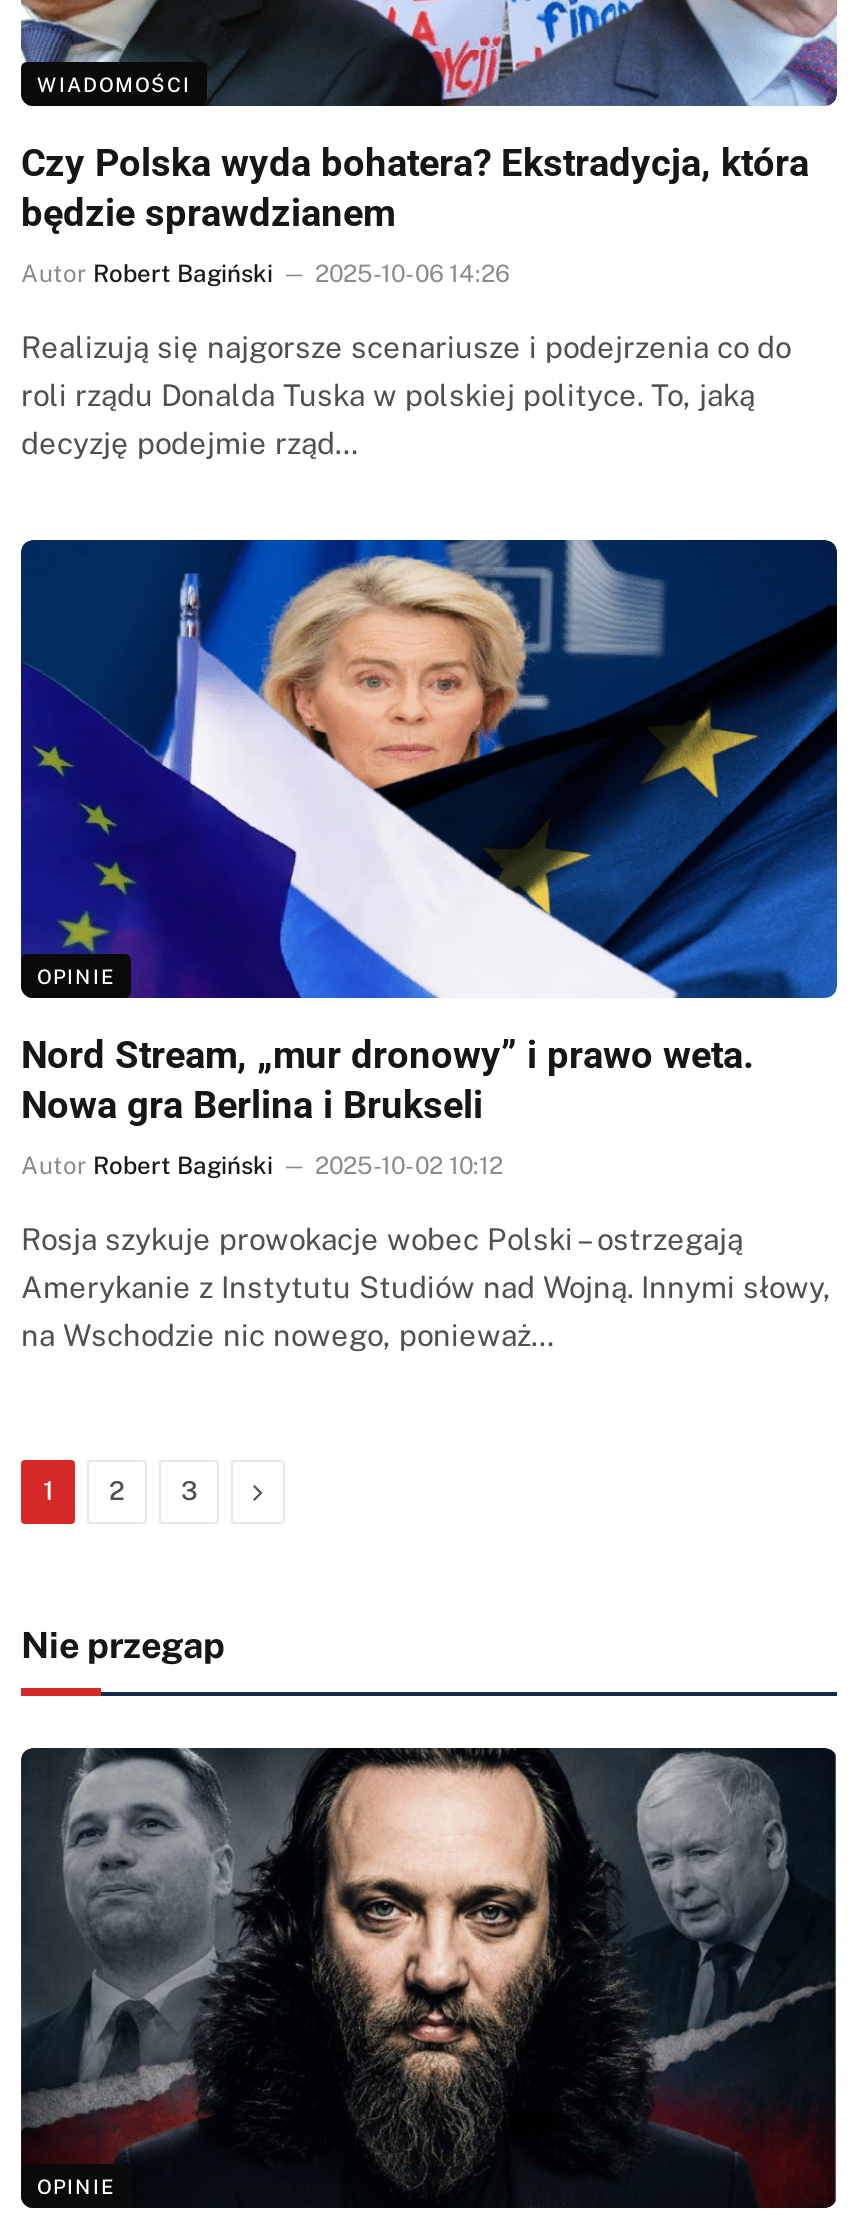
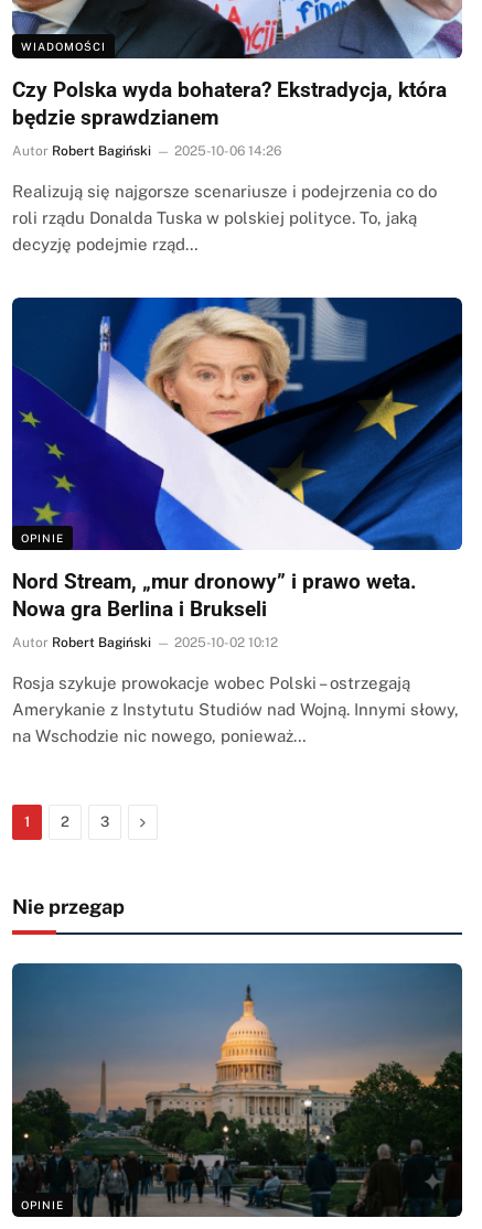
- [image]
+ [image]
